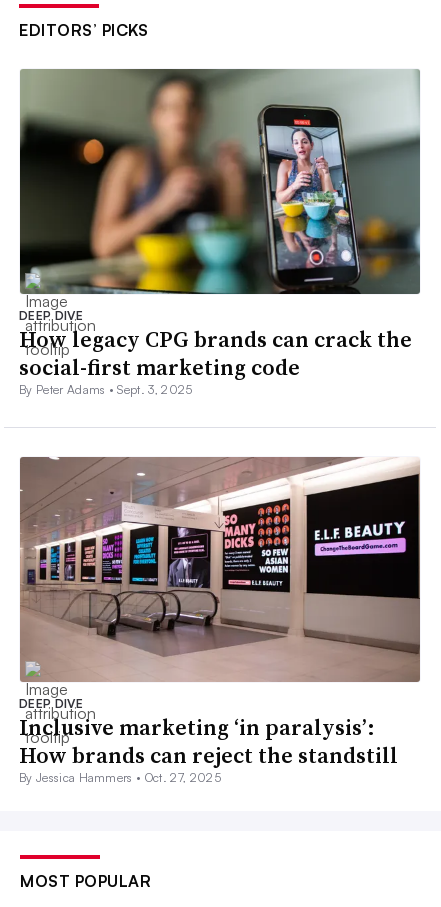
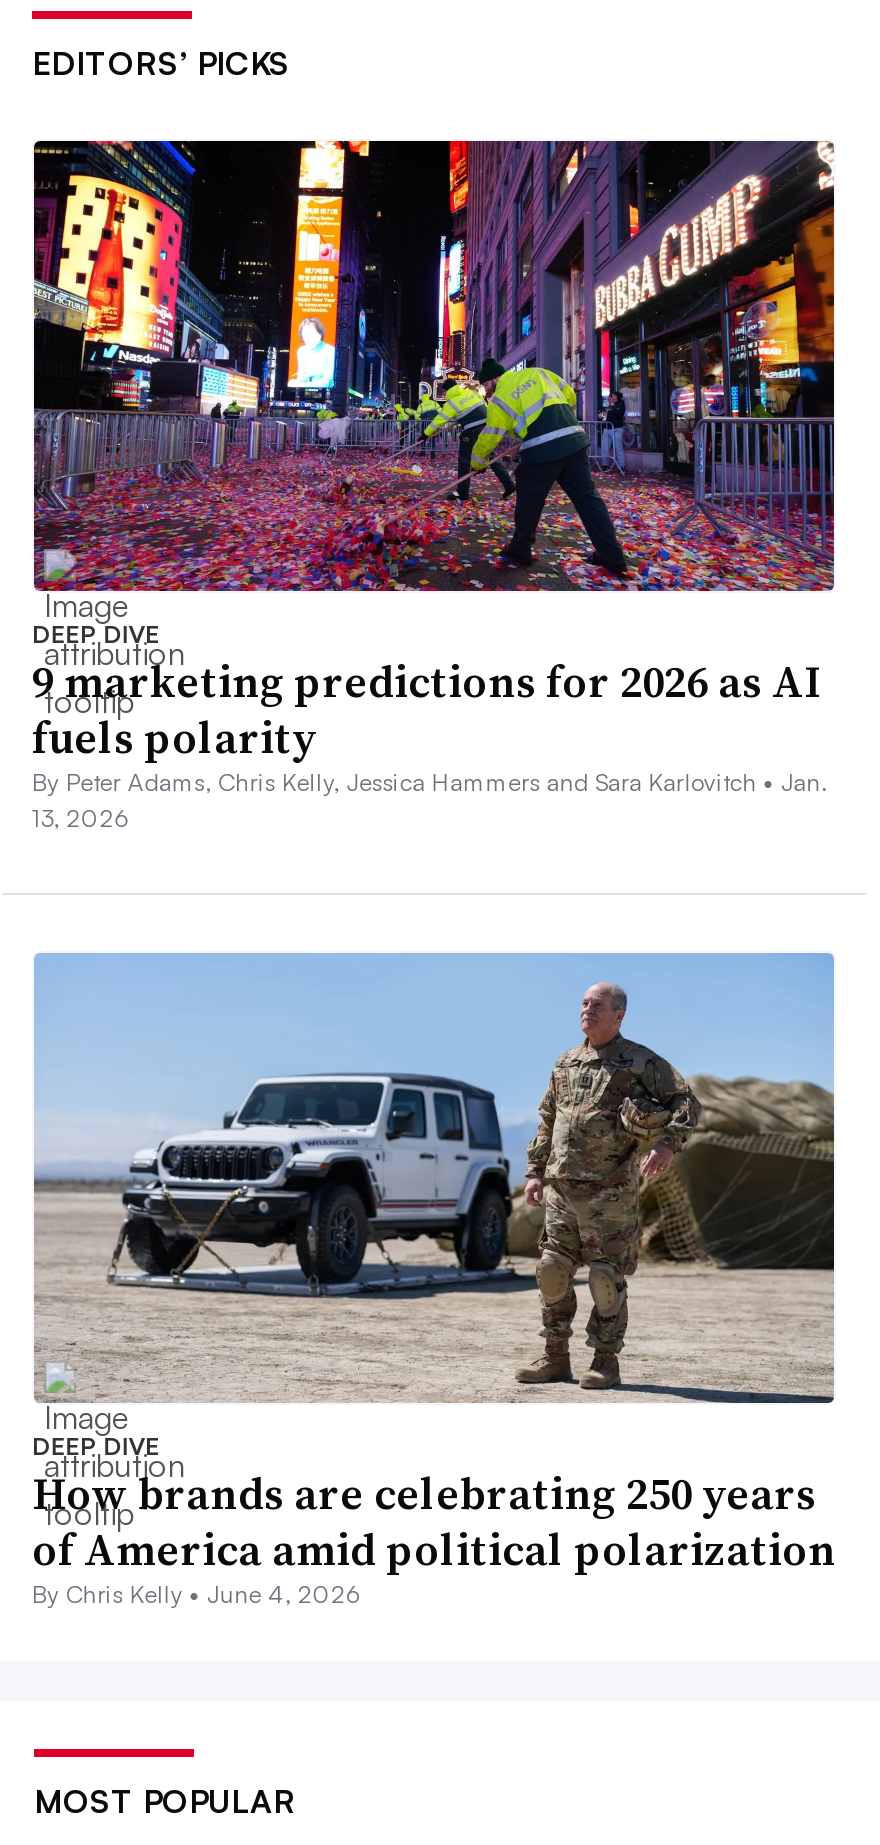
- [image]
- How legacy CPG brands can crack the
- social-first marketing code
- By Peter Adams • Sept. 3, 2025
+ [image]
+ 9 marketing predictions for 2026 as AI
+ fuels polarity
+ By Peter Adams, Chris Kelly, Jessica Hammers and Sara Karlovitch • Jan.
+ 13, 2026

- [image]
- Inclusive marketing ‘in paralysis’:
- How brands can reject the standstill
- By Jessica Hammers • Oct. 27, 2025
+ [image]
+ How brands are celebrating 250 years
+ of America amid political polarization
+ By Chris Kelly • June 4, 2026
